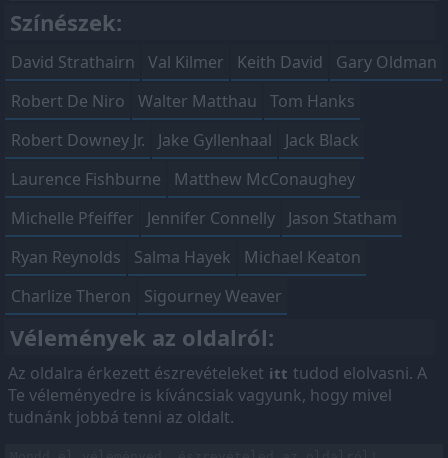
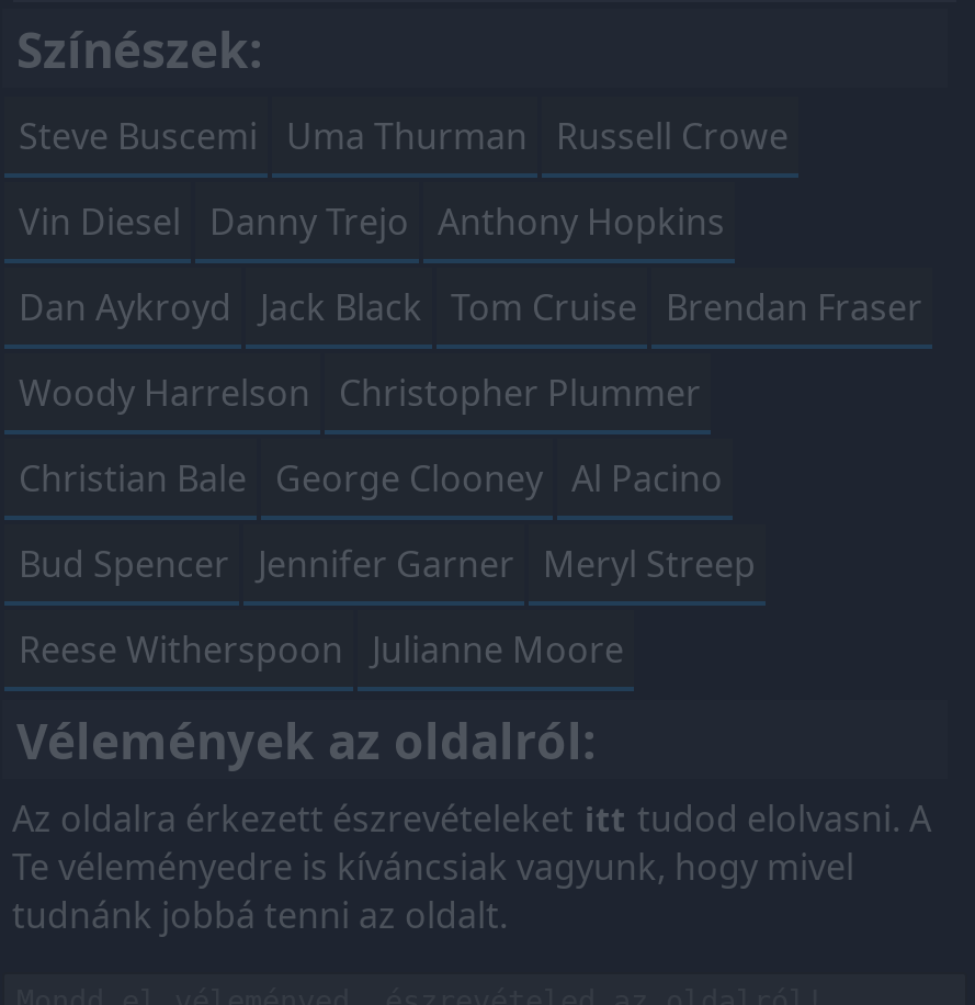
- David Strathairn Val Kilmer Keith David Gary Oldman
+ Steve Buscemi Uma Thurman Russell Crowe

- Robert De Niro Walter Matthau Tom Hanks
+ Vin Diesel Danny Trejo Anthony Hopkins

- Robert Downey Jr. Jake Gyllenhaal Jack Black
+ Dan Aykroyd Jack Black Tom Cruise Brendan Fraser

- Laurence Fishburne Matthew McConaughey
+ Woody Harrelson Christopher Plummer

- Michelle Pfeiffer Jennifer Connelly Jason Statham
+ Christian Bale George Clooney Al Pacino

- Ryan Reynolds Salma Hayek Michael Keaton
+ Bud Spencer Jennifer Garner Meryl Streep

- Charlize Theron Sigourney Weaver
+ Reese Witherspoon Julianne Moore
